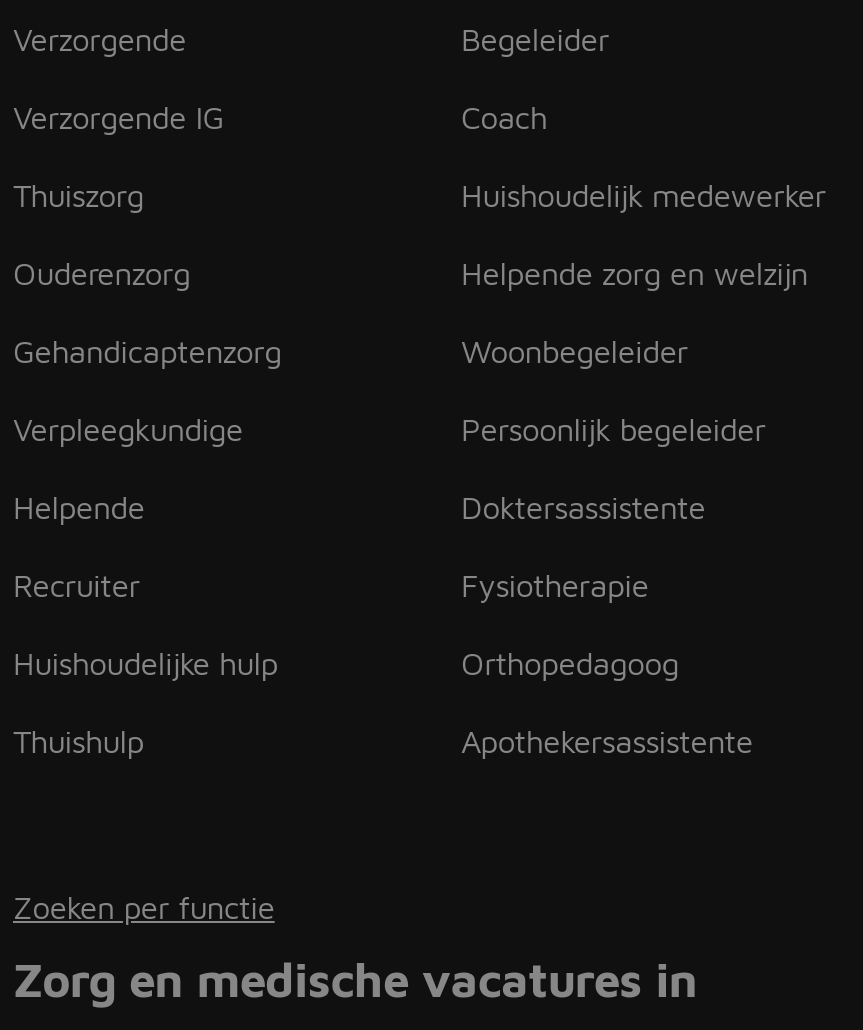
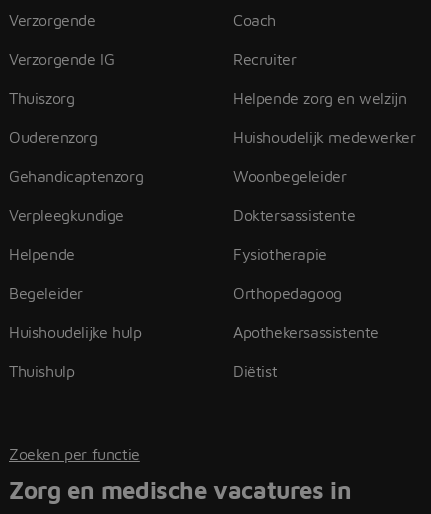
moved down: Begeleider

moved up: Coach

moved down: Huishoudelijk medewerker

moved up: Helpende zorg en welzijn

- Persoonlijk begeleider

moved up: Doktersassistente | Fysiotherapie | Orthopedagoog | Apothekersassistente

moved up: Recruiter

+ Diëtist
